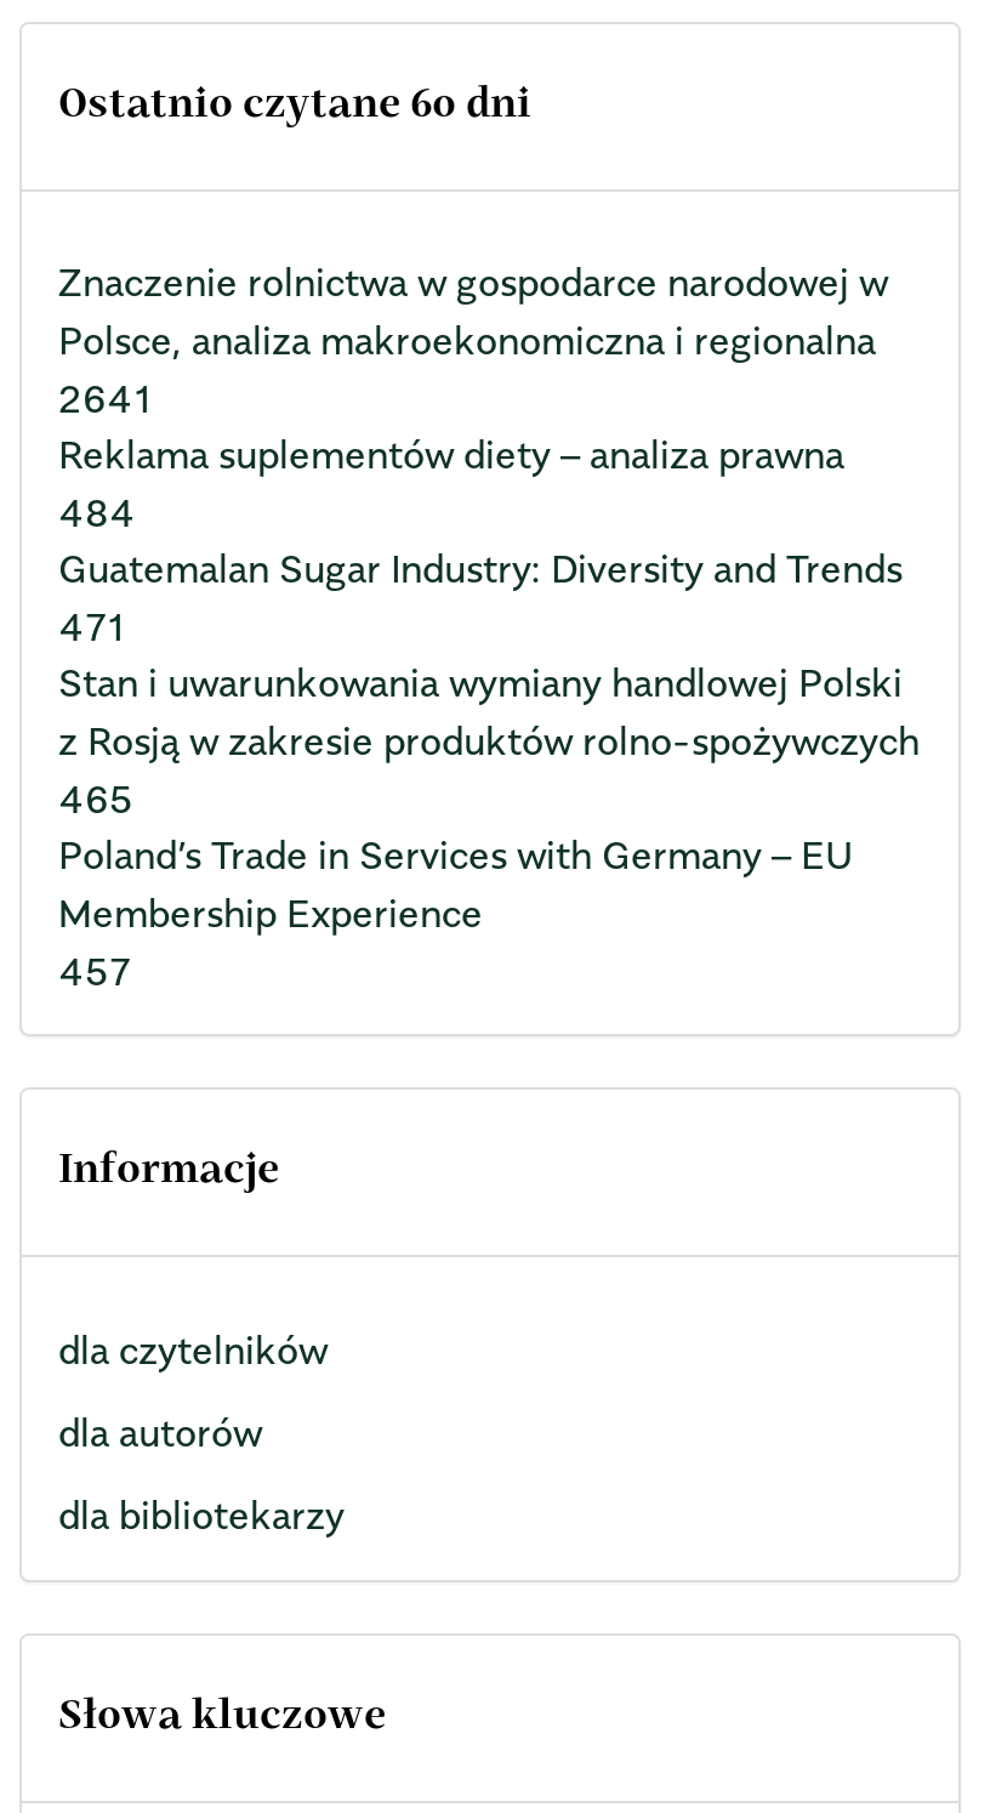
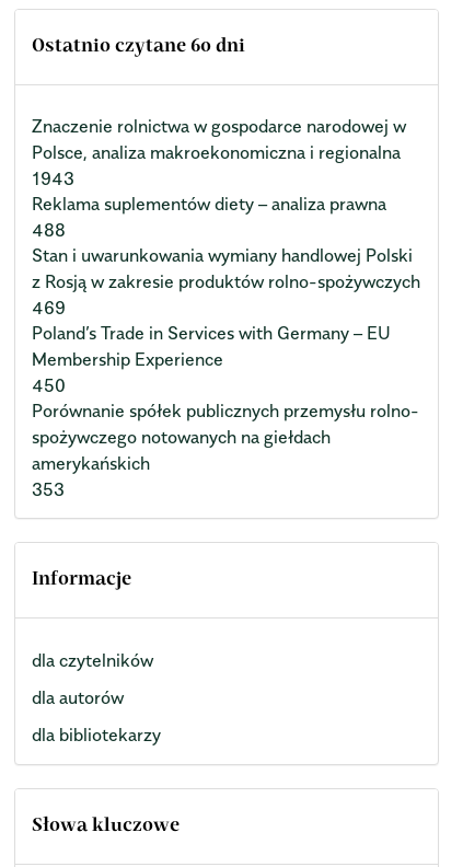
- 2641
+ 1943

- 484
- Guatemalan Sugar Industry: Diversity and Trends
- 471
+ 488

moved up: Stan i uwarunkowania wymiany handlowej Polski | z Rosją w zakresie produktów rolno-spożywczych

- 465
+ 469

moved up: Poland’s Trade in Services with Germany – EU | Membership Experience

- 457
+ 450
+ Porównanie spółek publicznych przemysłu rolno-
+ spożywczego notowanych na giełdach
+ amerykańskich
+ 353
